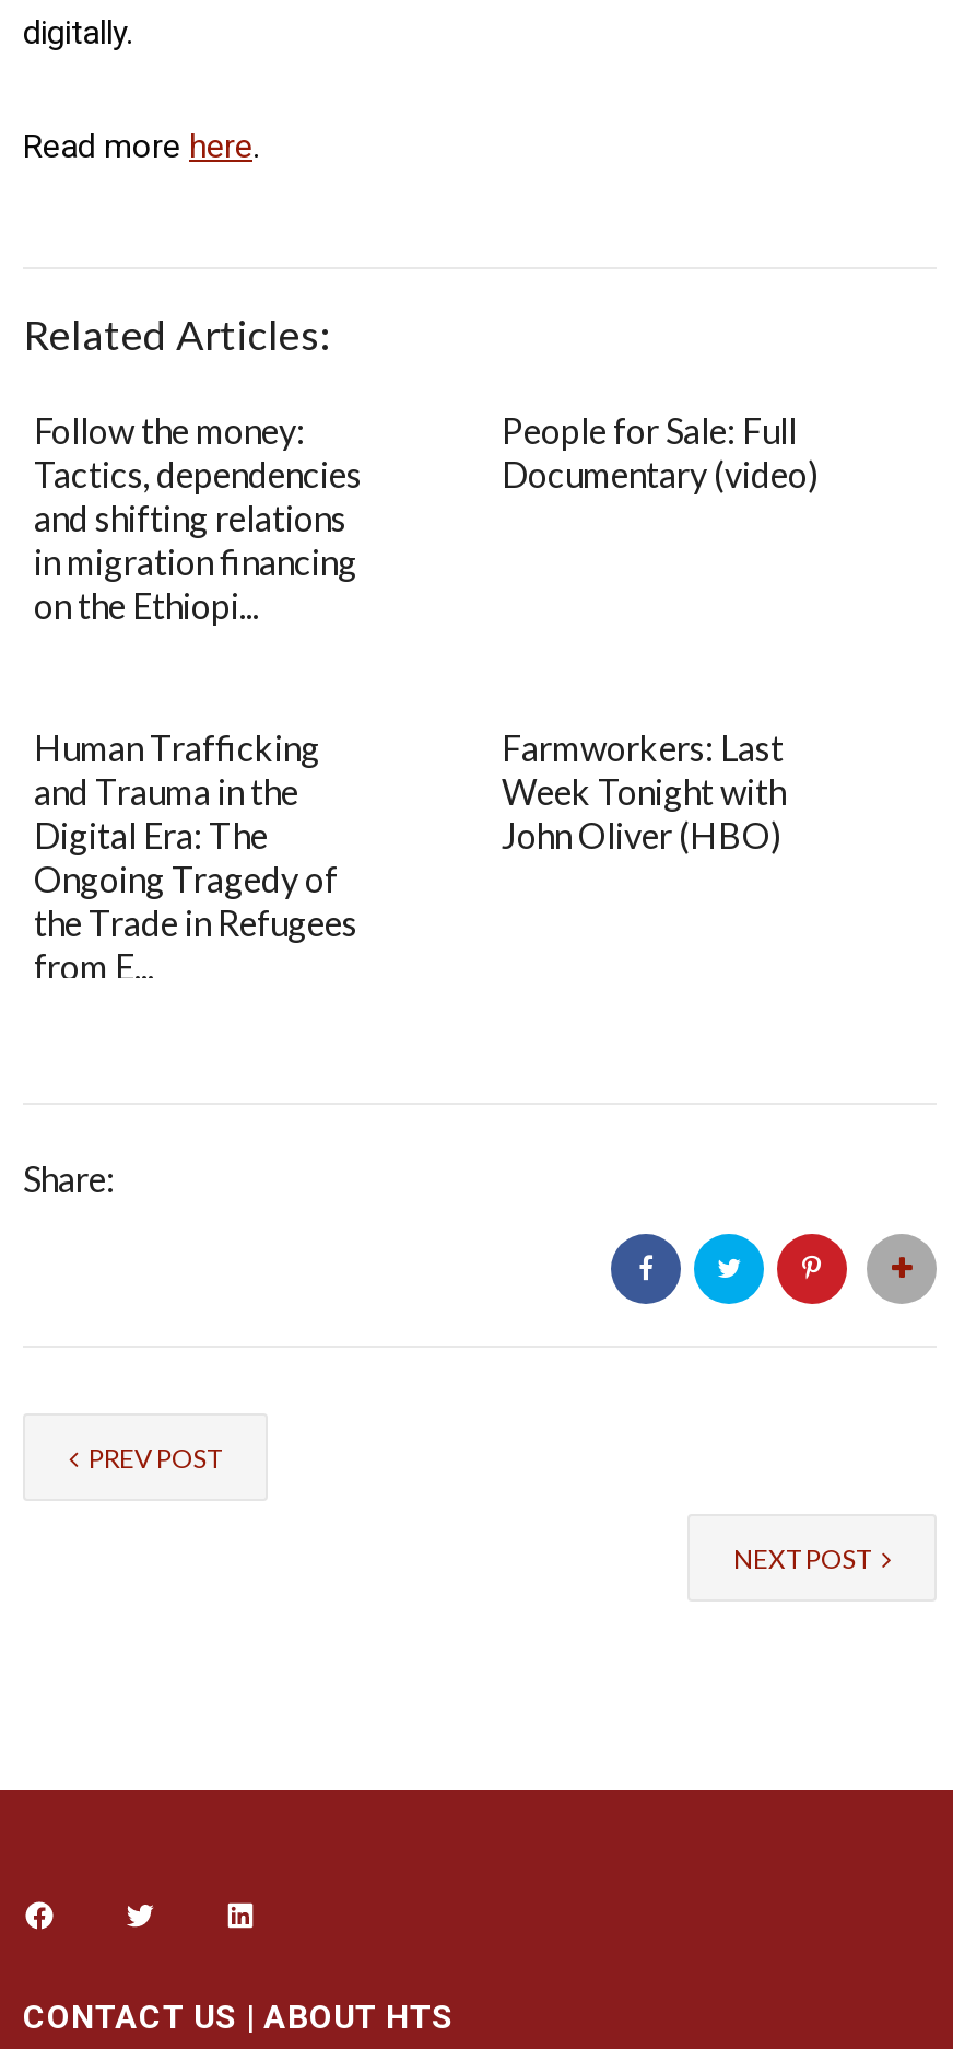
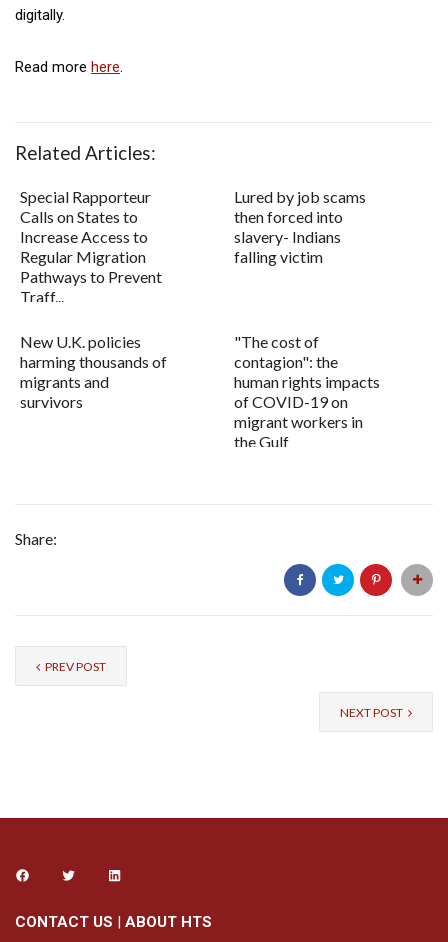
- Follow the money:
- Tactics, dependencies
- and shifting relations
- in migration financing
- on the Ethiopi...
+ Special Rapporteur
+ Calls on States to
+ Increase Access to
+ Regular Migration
+ Pathways to Prevent
+ Traff...

- People for Sale: Full
- Documentary (video)
+ Lured by job scams
+ then forced into
+ slavery- Indians
+ falling victim

- Human Trafficking
- and Trauma in the
- Digital Era: The
- Ongoing Tragedy of
- the Trade in Refugees
- from E...
+ New U.K. policies
+ harming thousands of
+ migrants and
+ survivors

- Farmworkers: Last
- Week Tonight with
- John Oliver (HBO)
+ "The cost of
+ contagion": the
+ human rights impacts
+ of COVID-19 on
+ migrant workers in
+ the Gulf
